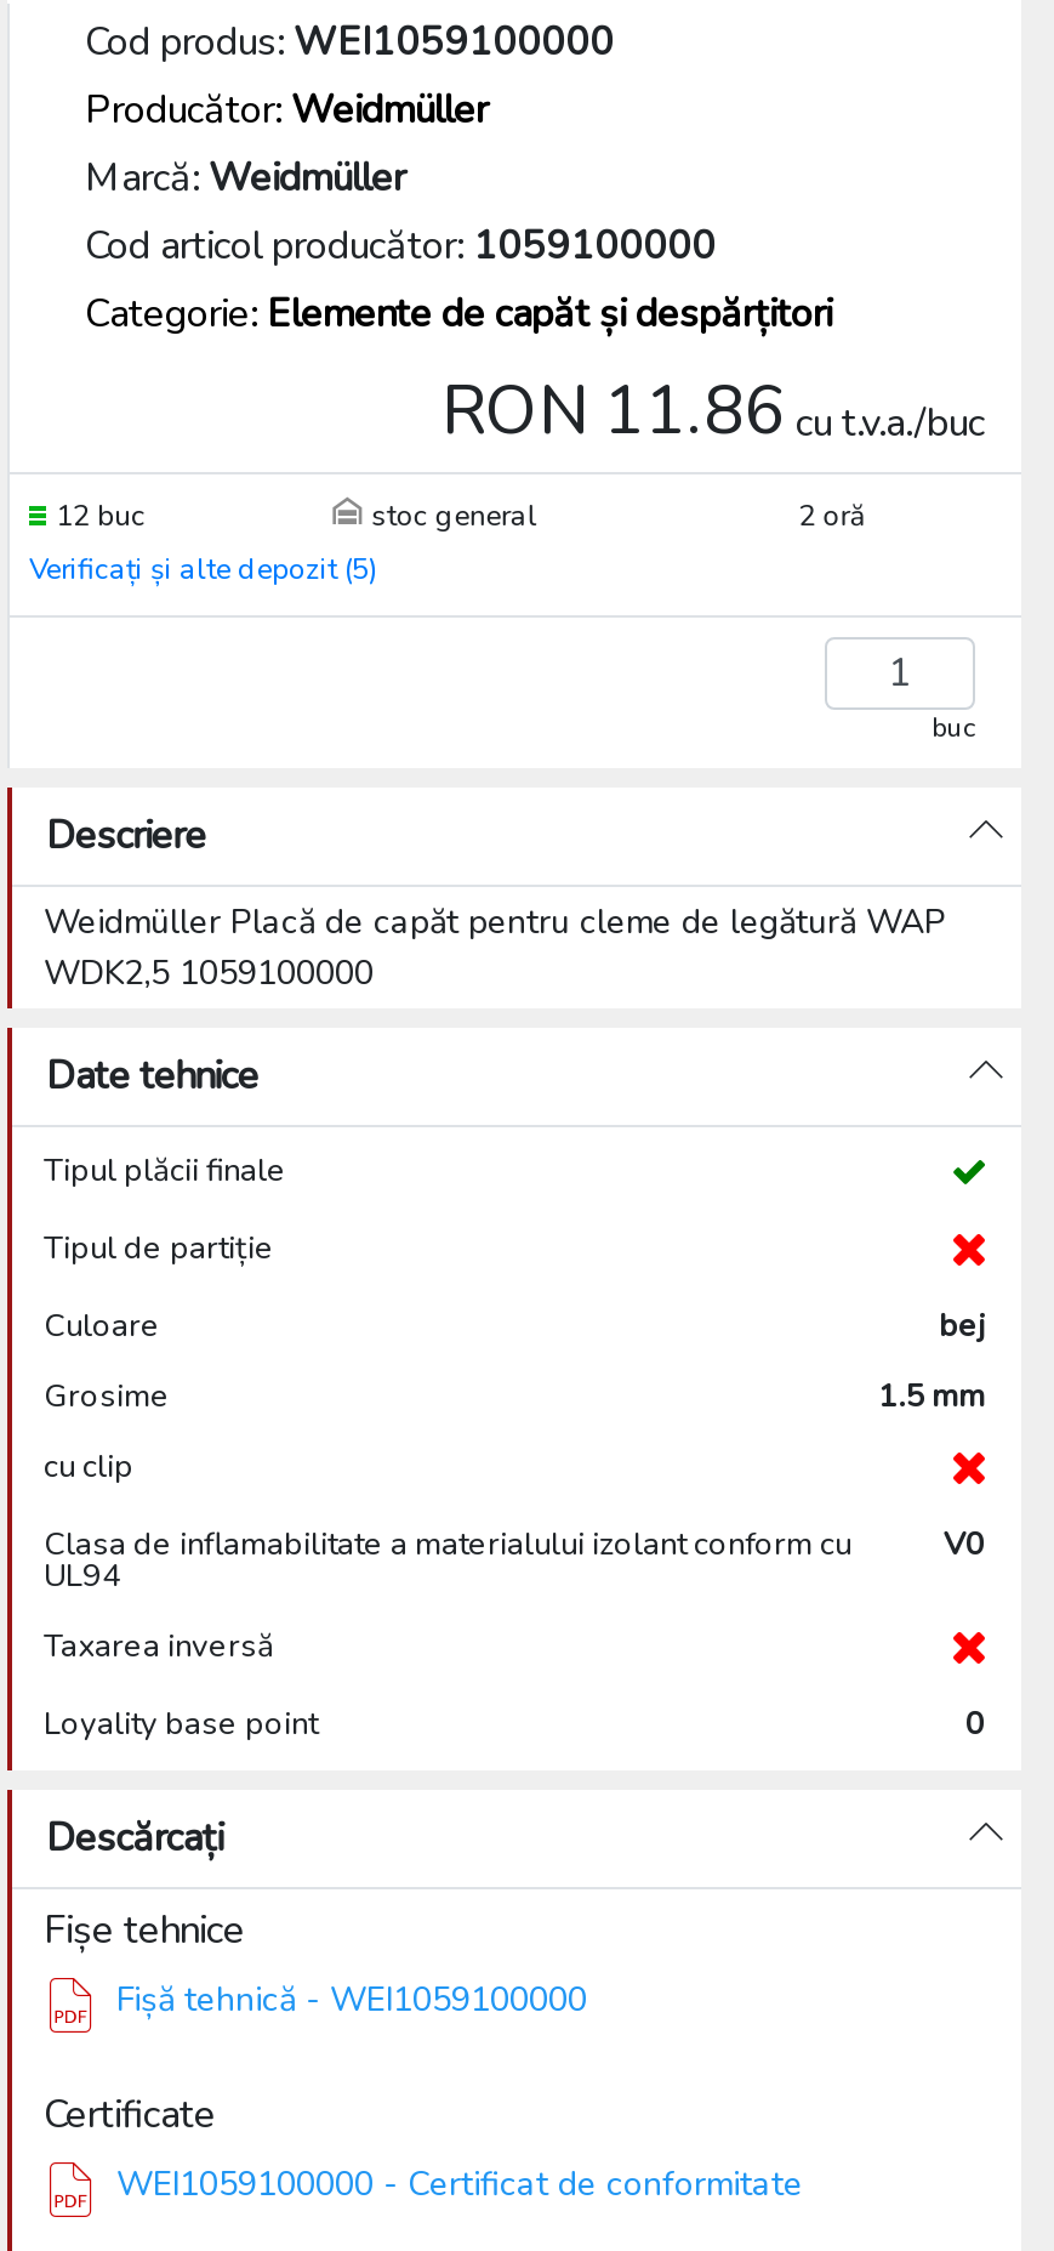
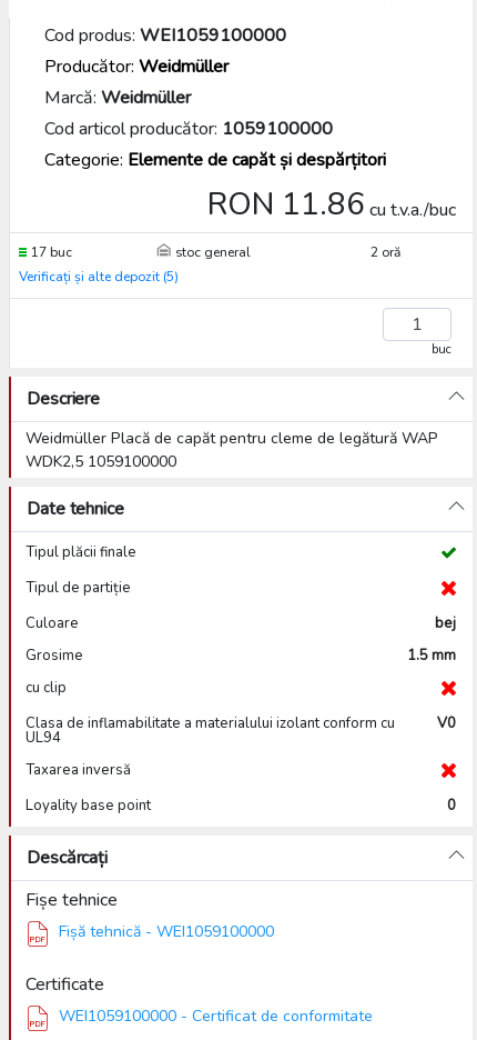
- 12 buc
+ 17 buc
